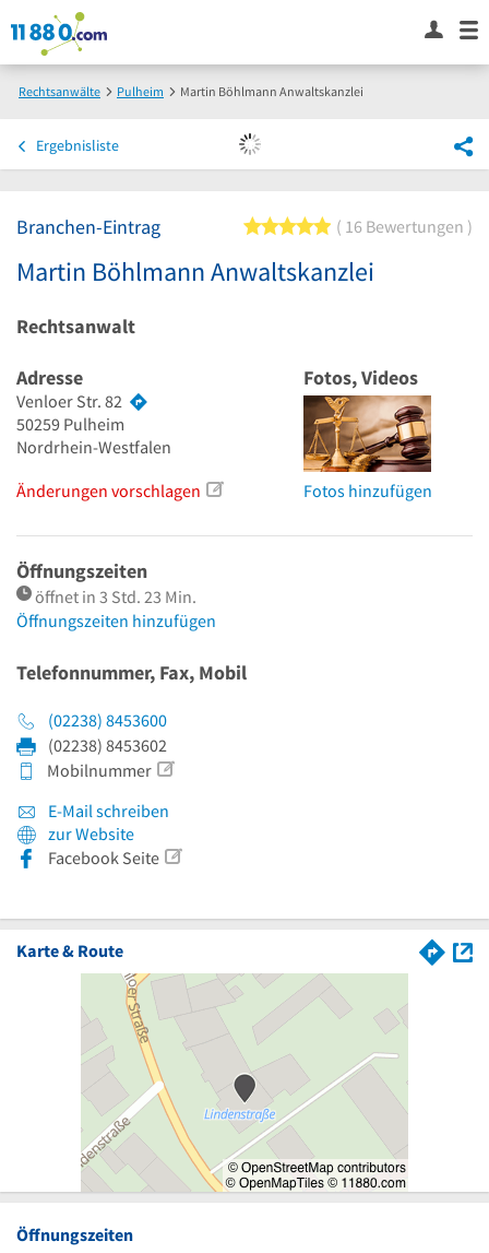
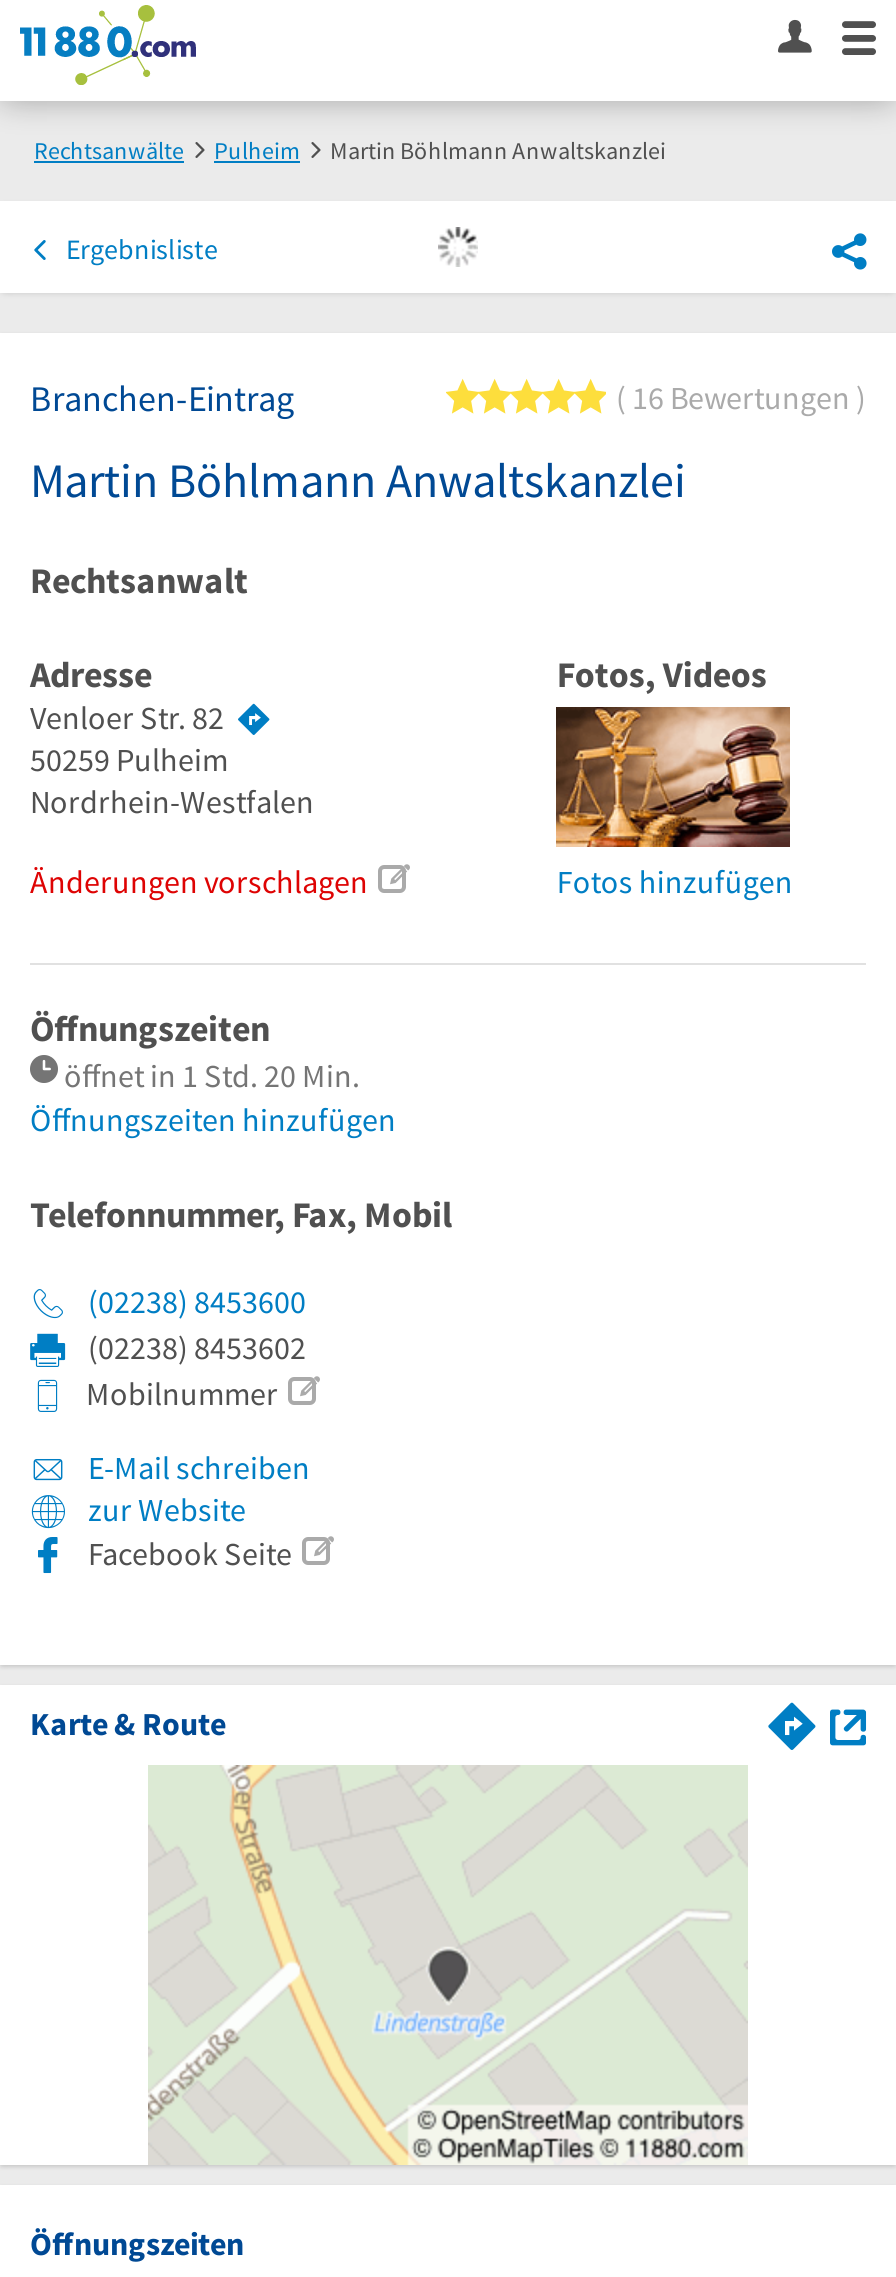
- öffnet in 3 Std. 23 Min.
+ öffnet in 1 Std. 20 Min.
